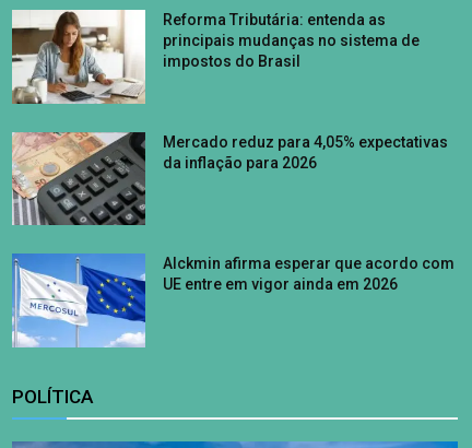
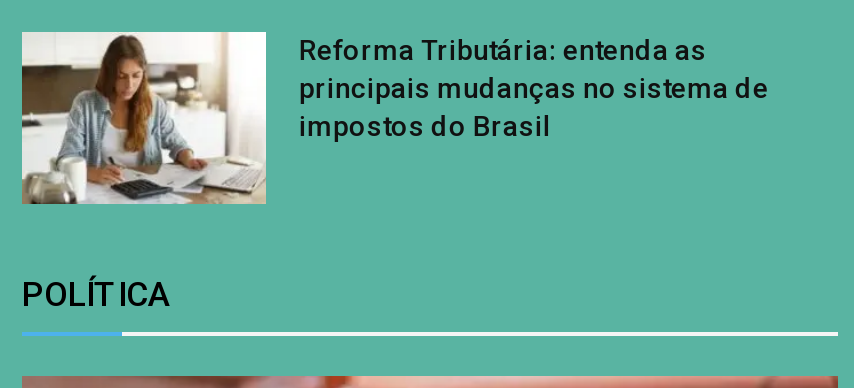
- [image]
- Mercado reduz para 4,05% expectativas
- da inflação para 2026

- [image]
- Alckmin afirma esperar que acordo com
- UE entre em vigor ainda em 2026
